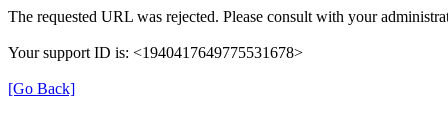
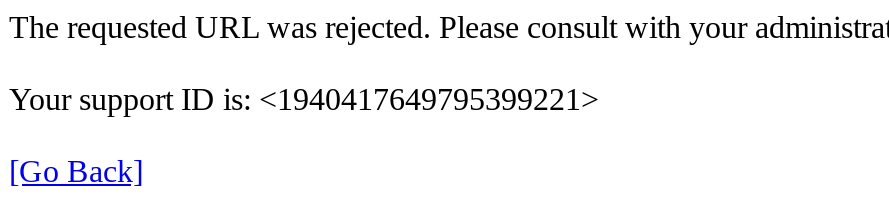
- Your support ID is: <1940417649775531678>
+ Your support ID is: <1940417649795399221>
